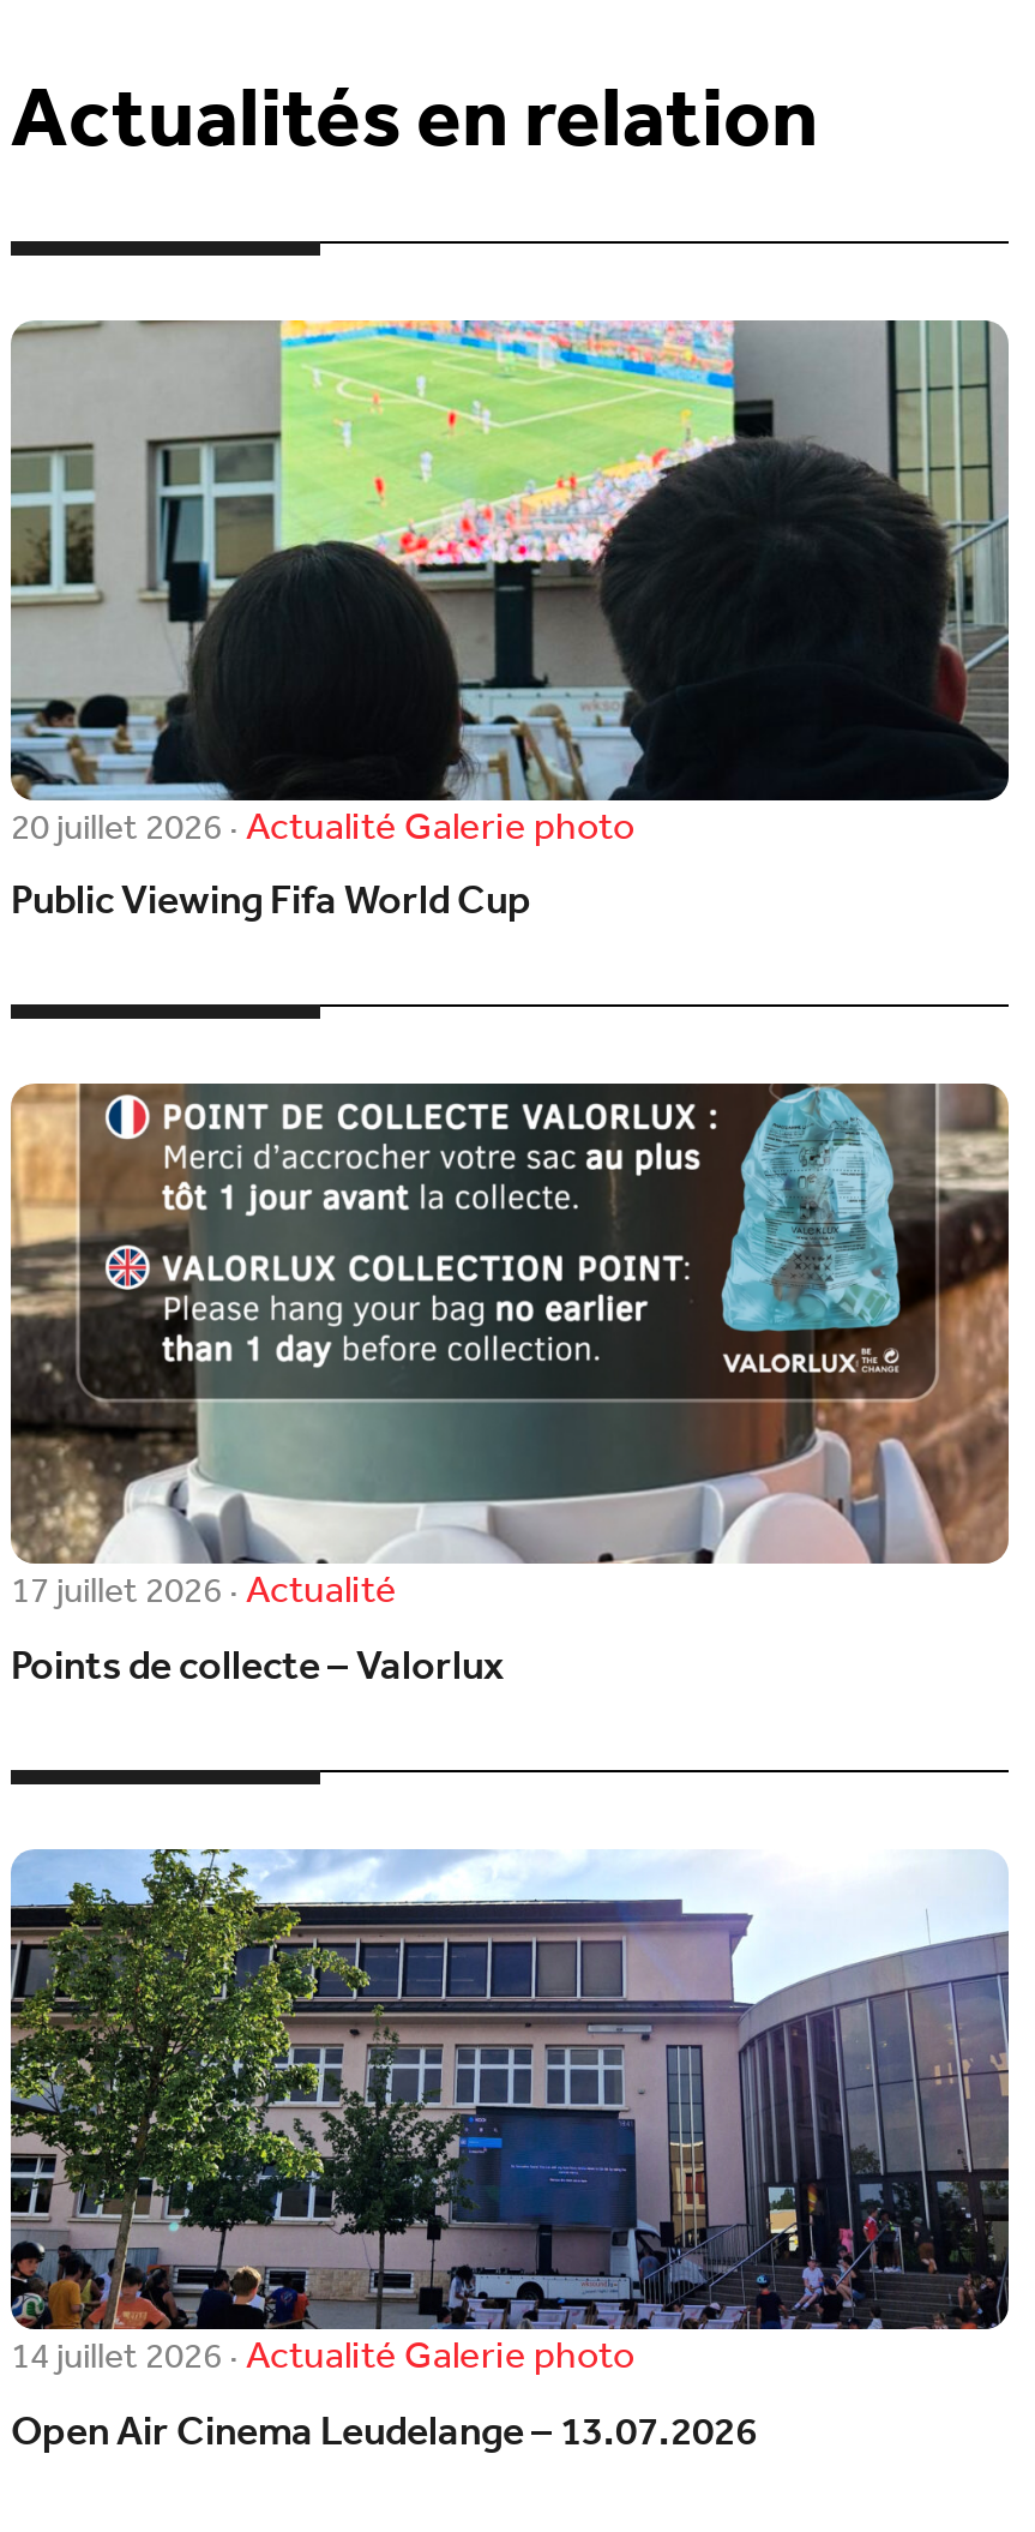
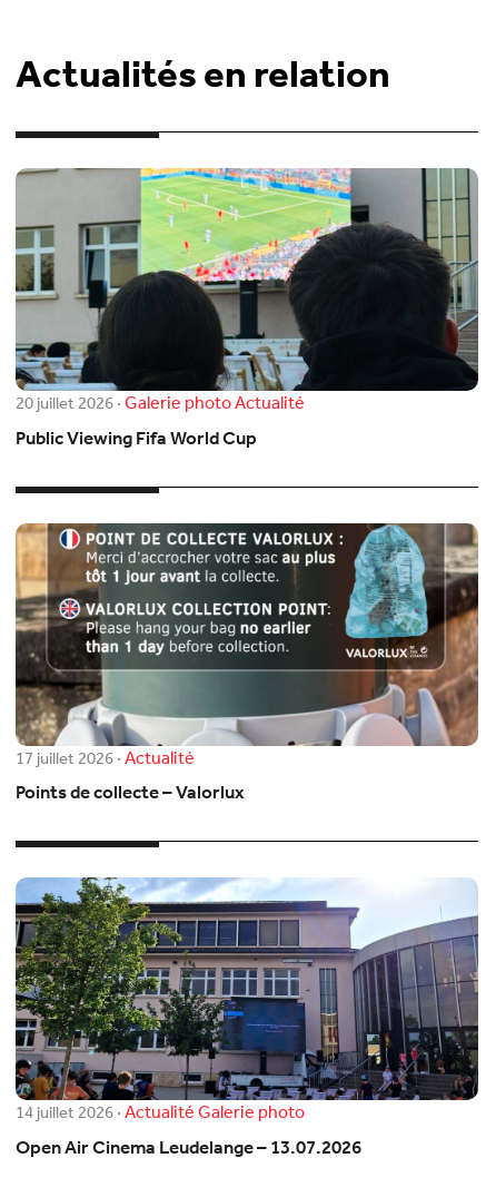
- 20 juillet 2026·Actualité Galerie photo
+ 20 juillet 2026·Galerie photo Actualité
